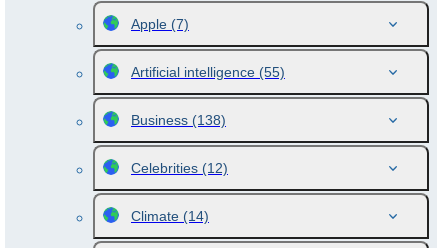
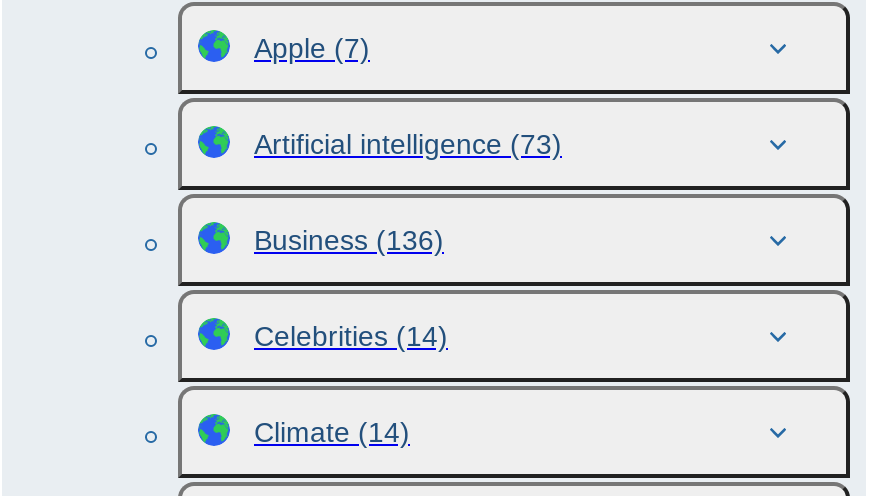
- Artificial intelligence (55)
+ Artificial intelligence (73)

- Business (138)
+ Business (136)

- Celebrities (12)
+ Celebrities (14)
